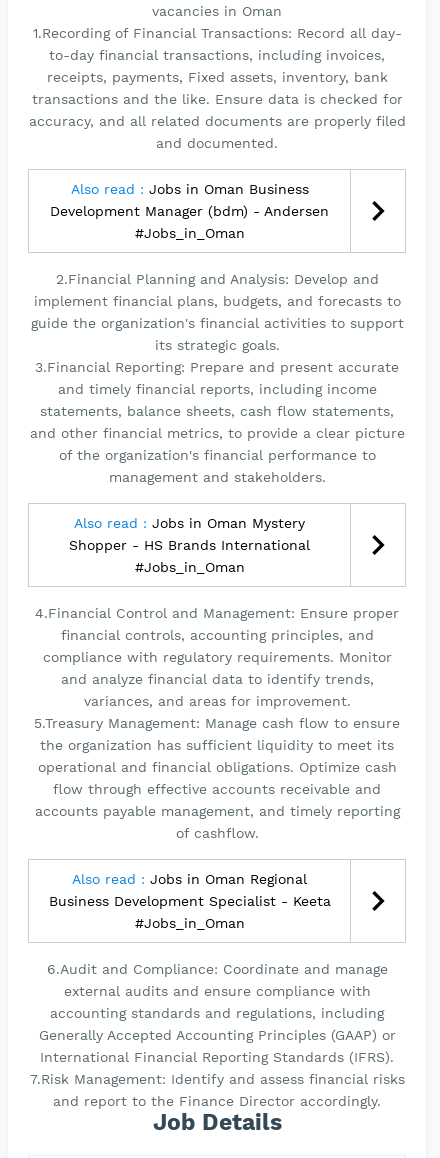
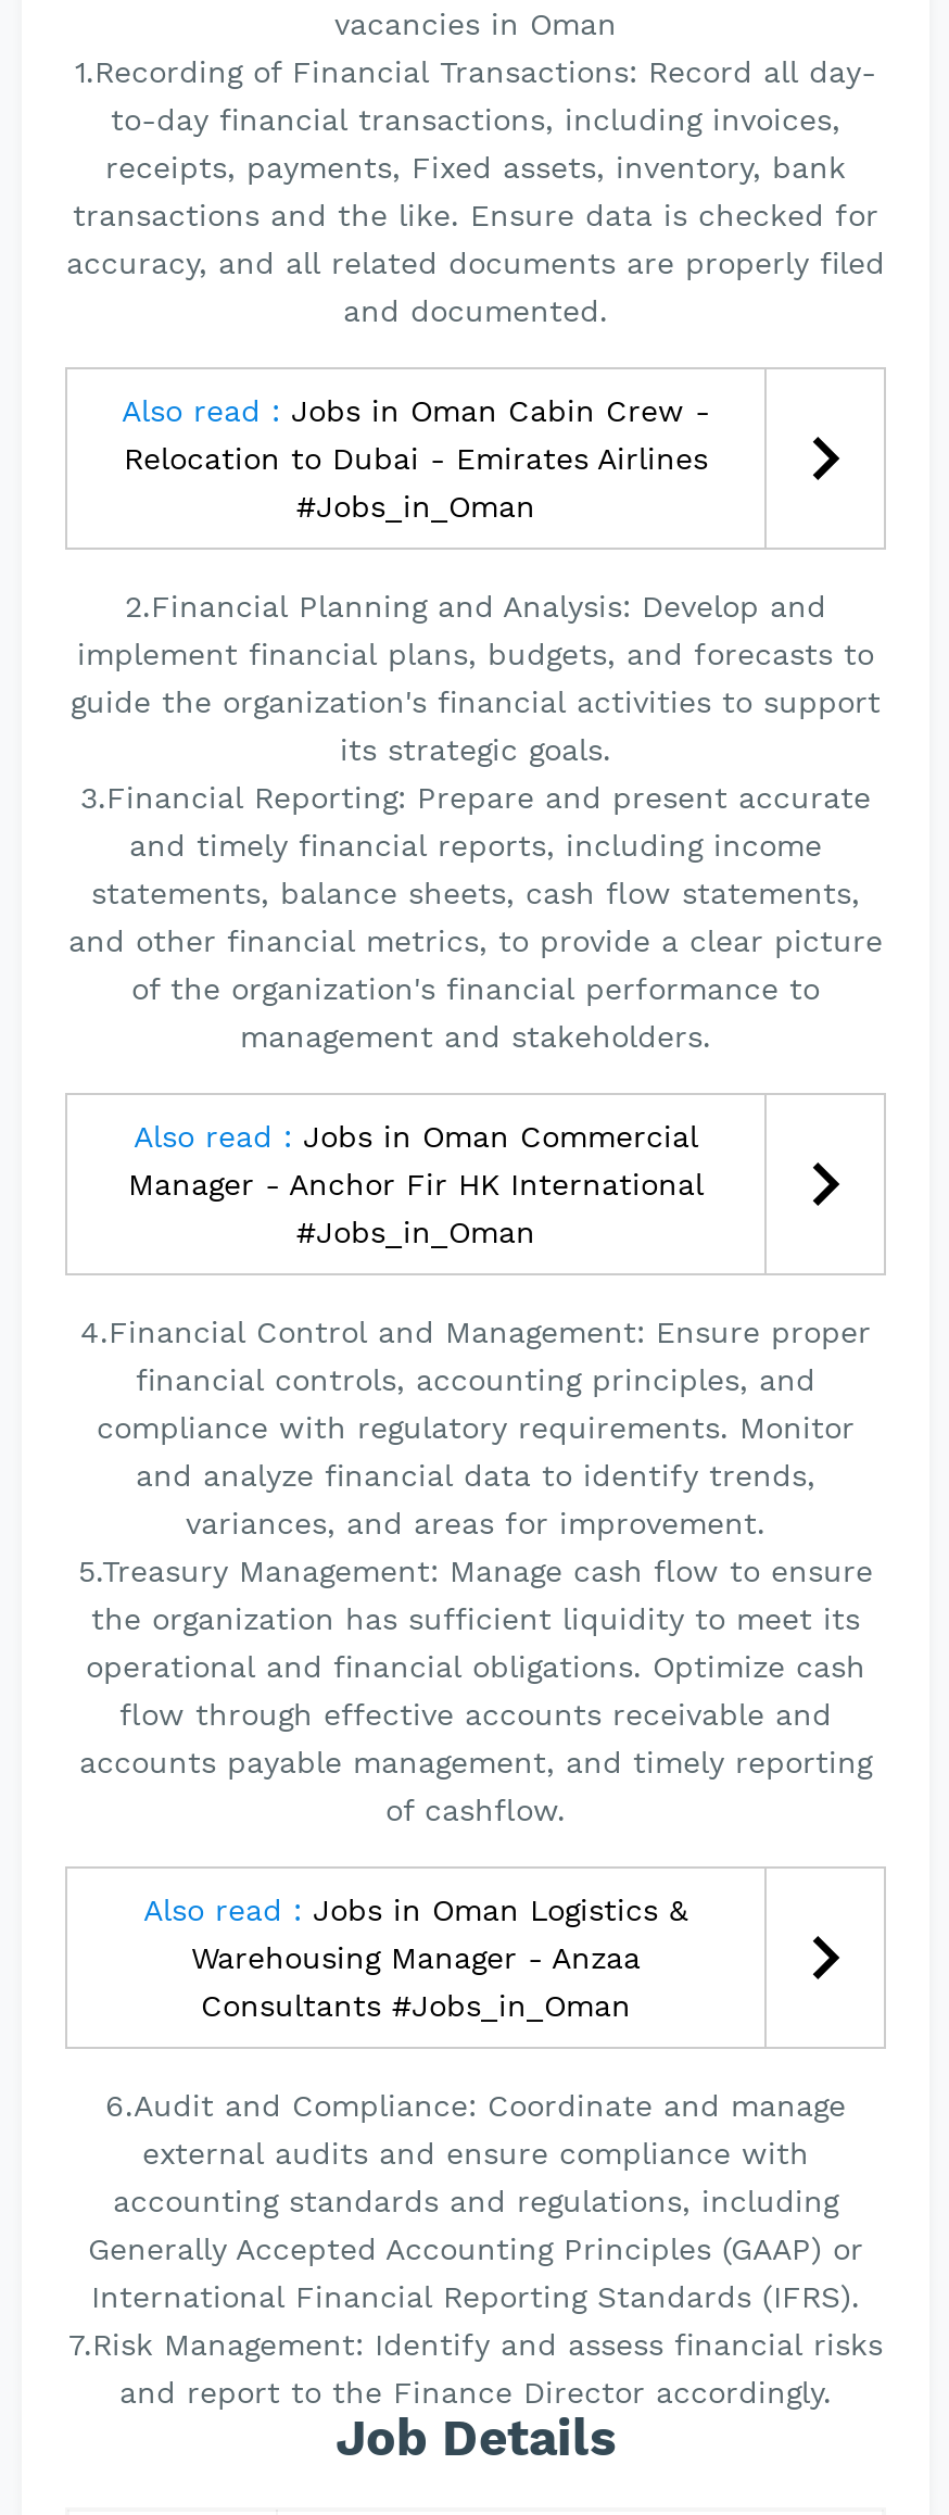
- Also read : Jobs in Oman Business
- Development Manager (bdm) - Andersen
+ Also read : Jobs in Oman Cabin Crew -
+ Relocation to Dubai - Emirates Airlines

- Also read : Jobs in Oman Mystery
- Shopper - HS Brands International
+ Also read : Jobs in Oman Commercial
+ Manager - Anchor Fir HK International

- Also read : Jobs in Oman Regional
- Business Development Specialist - Keeta
- #Jobs_in_Oman
+ Also read : Jobs in Oman Logistics &
+ Warehousing Manager - Anzaa
+ Consultants #Jobs_in_Oman
